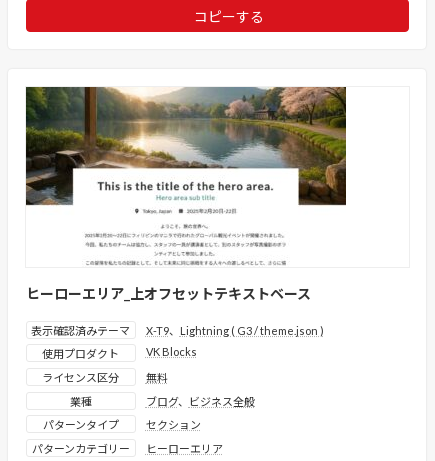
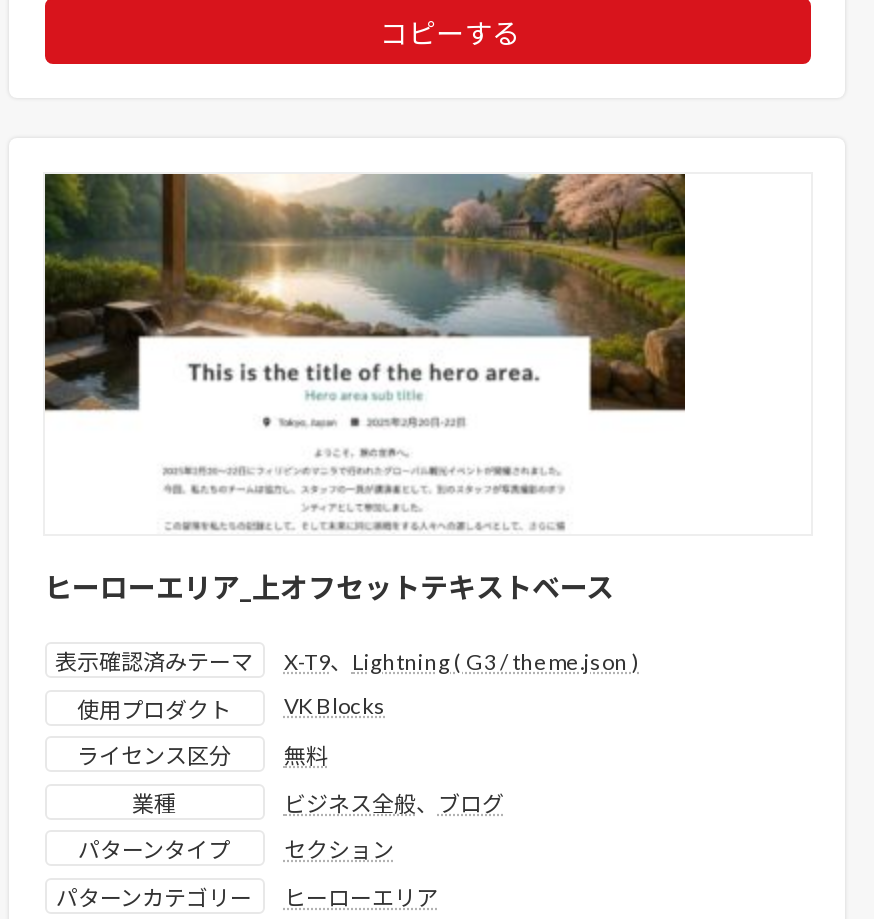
- ブログ、ビジネス全般
+ ビジネス全般、ブログ
